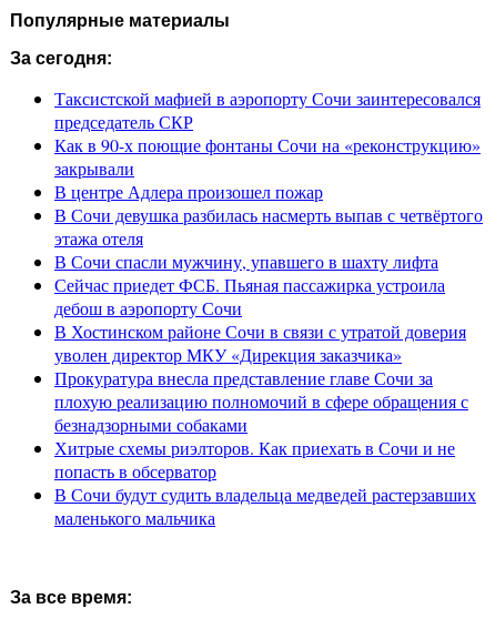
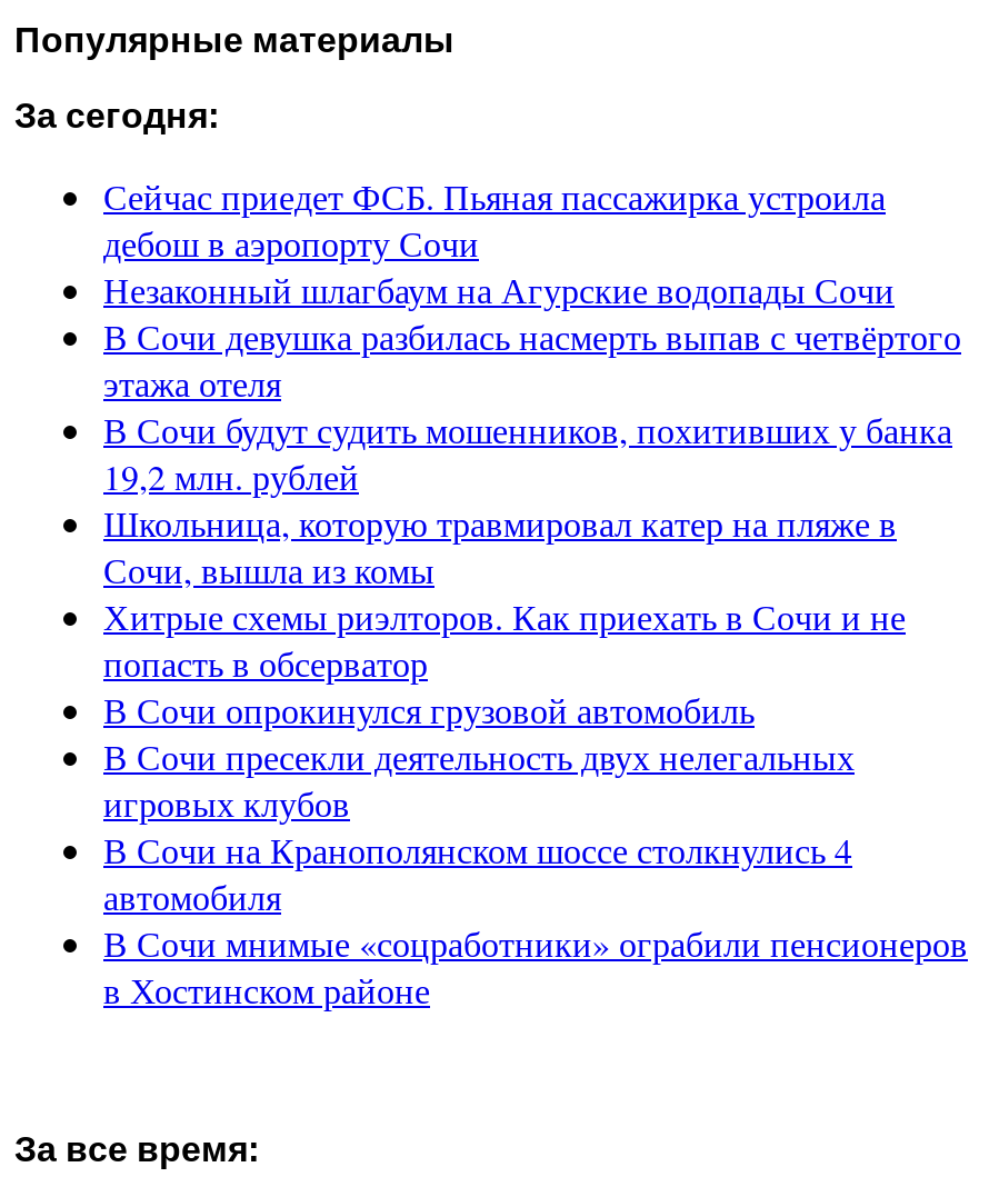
- Таксистской мафией в аэропорту Сочи заинтересовался
- председатель СКР
- Как в 90-х поющие фонтаны Сочи на «реконструкцию»
- закрывали
- В центре Адлера произошел пожар
+ Незаконный шлагбаум на Агурские водопады Сочи

moved up: В Сочи девушка разбилась насмерть выпав с четвёртого | этажа отеля

- В Сочи спасли мужчину, упавшего в шахту лифта
- В Хостинском районе Сочи в связи с утратой доверия
- уволен директор МКУ «Дирекция заказчика»
- Прокуратура внесла представление главе Сочи за
- плохую реализацию полномочий в сфере обращения с
- безнадзорными собаками
+ В Сочи будут судить мошенников, похитивших у банка
+ 19,2 млн. рублей
+ Школьница, которую травмировал катер на пляже в
+ Сочи, вышла из комы

moved up: Сейчас приедет ФСБ. Пьяная пассажирка устроила | дебош в аэропорту Сочи

moved up: Хитрые схемы риэлторов. Как приехать в Сочи и не | попасть в обсерватор

- В Сочи будут судить владельца медведей растерзавших
- маленького мальчика
+ В Сочи опрокинулся грузовой автомобиль
+ В Сочи пресекли деятельность двух нелегальных
+ игровых клубов
+ В Сочи на Кранополянском шоссе столкнулись 4
+ автомобиля
+ В Сочи мнимые «соцработники» ограбили пенсионеров
+ в Хостинском районе
